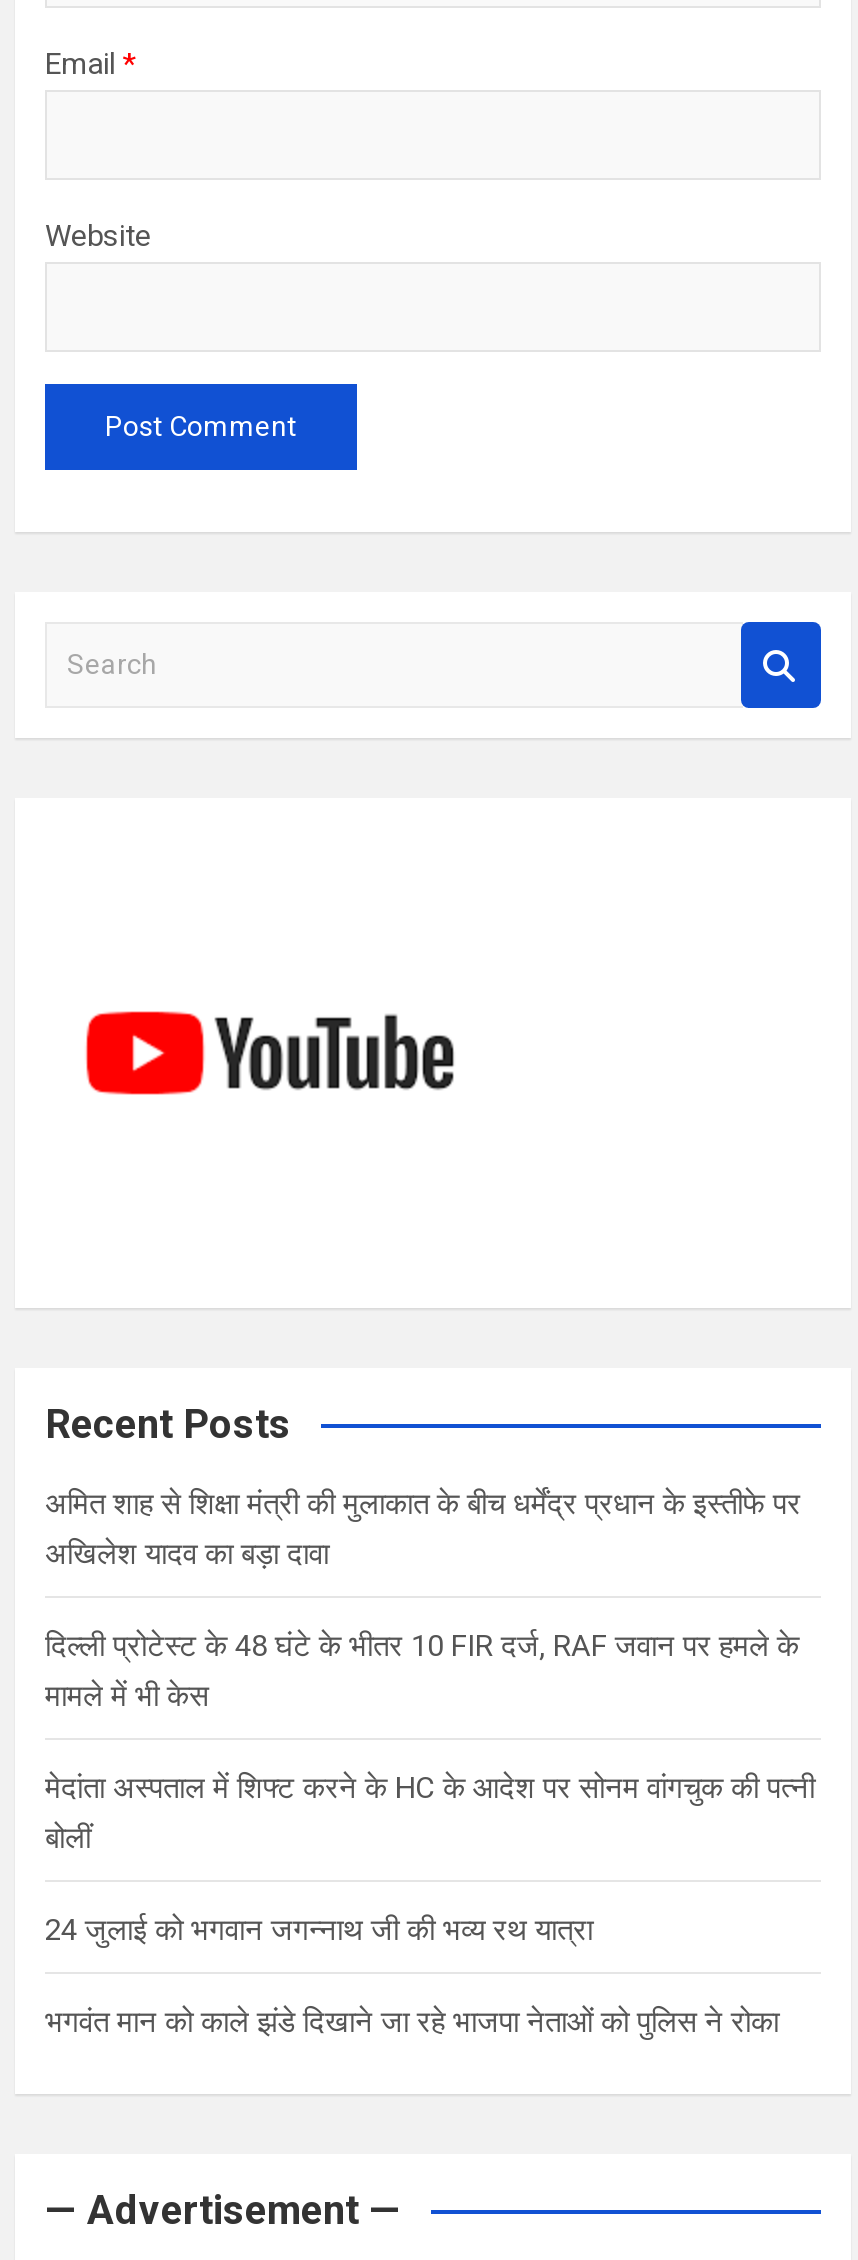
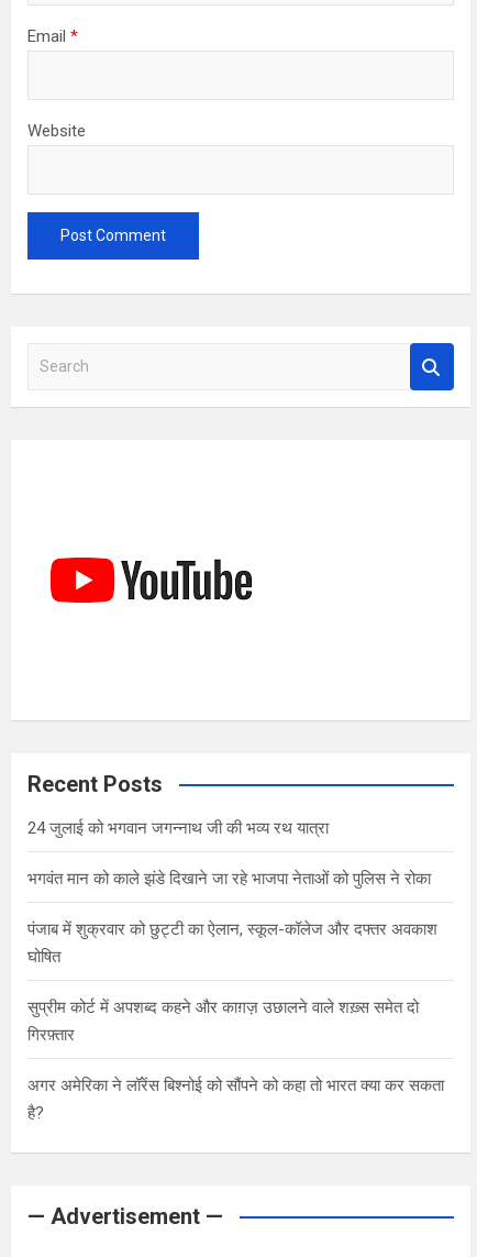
- अमित शाह से शिक्षा मंत्री की मुलाकात के बीच धर्मेंद्र प्रधान के इस्तीफे पर
- अखिलेश यादव का बड़ा दावा
- दिल्ली प्रोटेस्ट के 48 घंटे के भीतर 10 FIR दर्ज, RAF जवान पर हमले के
- मामले में भी केस
- मेदांता अस्पताल में शिफ्ट करने के HC के आदेश पर सोनम वांगचुक की पत्नी
- बोलीं

moved up: 24 जुलाई को भगवान जगन्नाथ जी की भव्य रथ यात्रा | भगवंत मान को काले झंडे दिखाने जा रहे भाजपा नेताओं को पुलिस ने रोका

+ पंजाब में शुक्रवार को छुट्टी का ऐलान, स्कूल-कॉलेज और दफ्तर अवकाश
+ घोषित
+ सुप्रीम कोर्ट में अपशब्द कहने और काग़ज़ उछालने वाले शख़्स समेत दो
+ गिरफ़्तार
+ अगर अमेर‍िका ने लॉरेंस ब‍िश्‍नोई को सौंपने को कहा तो भारत क्‍या कर सकता
+ है?
